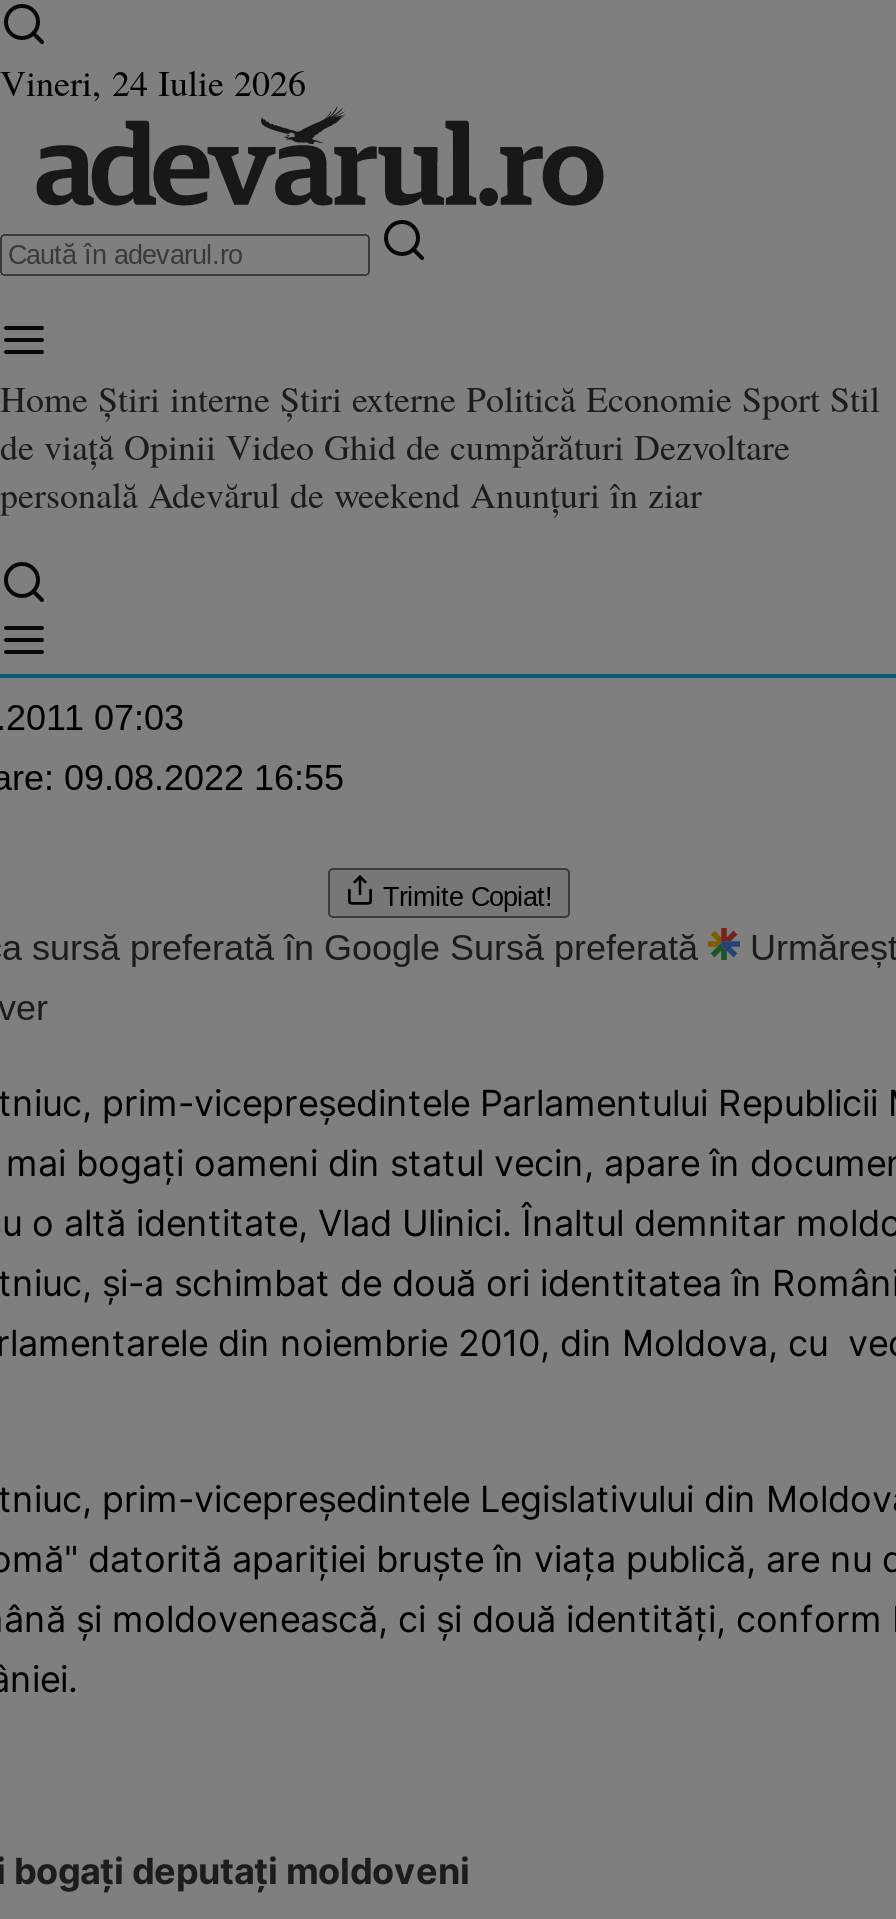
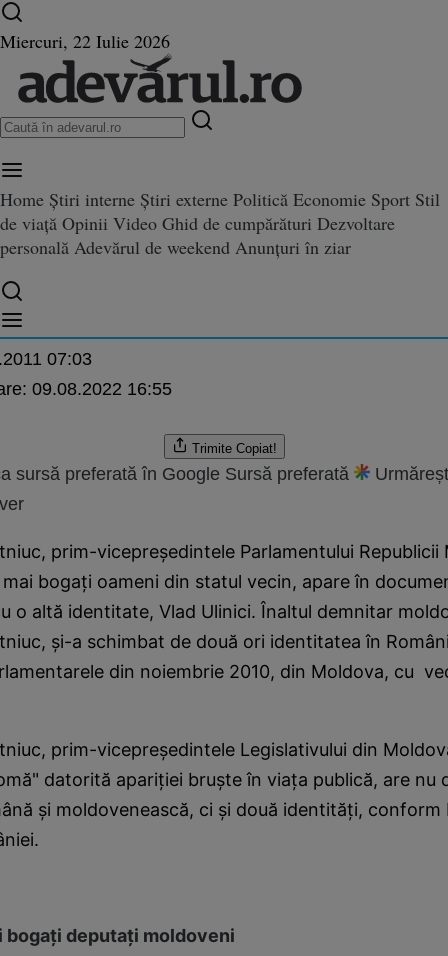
- Vineri, 24 Iulie 2026
+ Miercuri, 22 Iulie 2026
